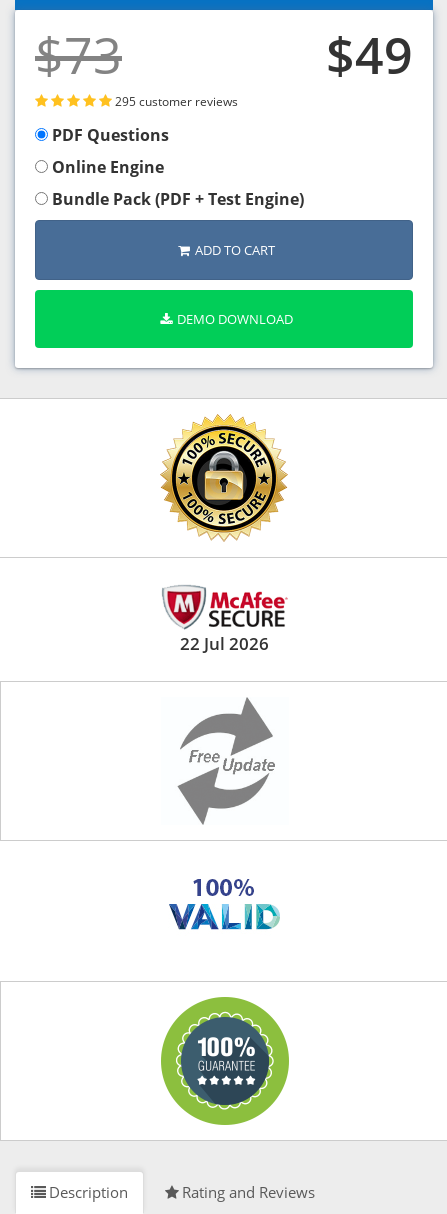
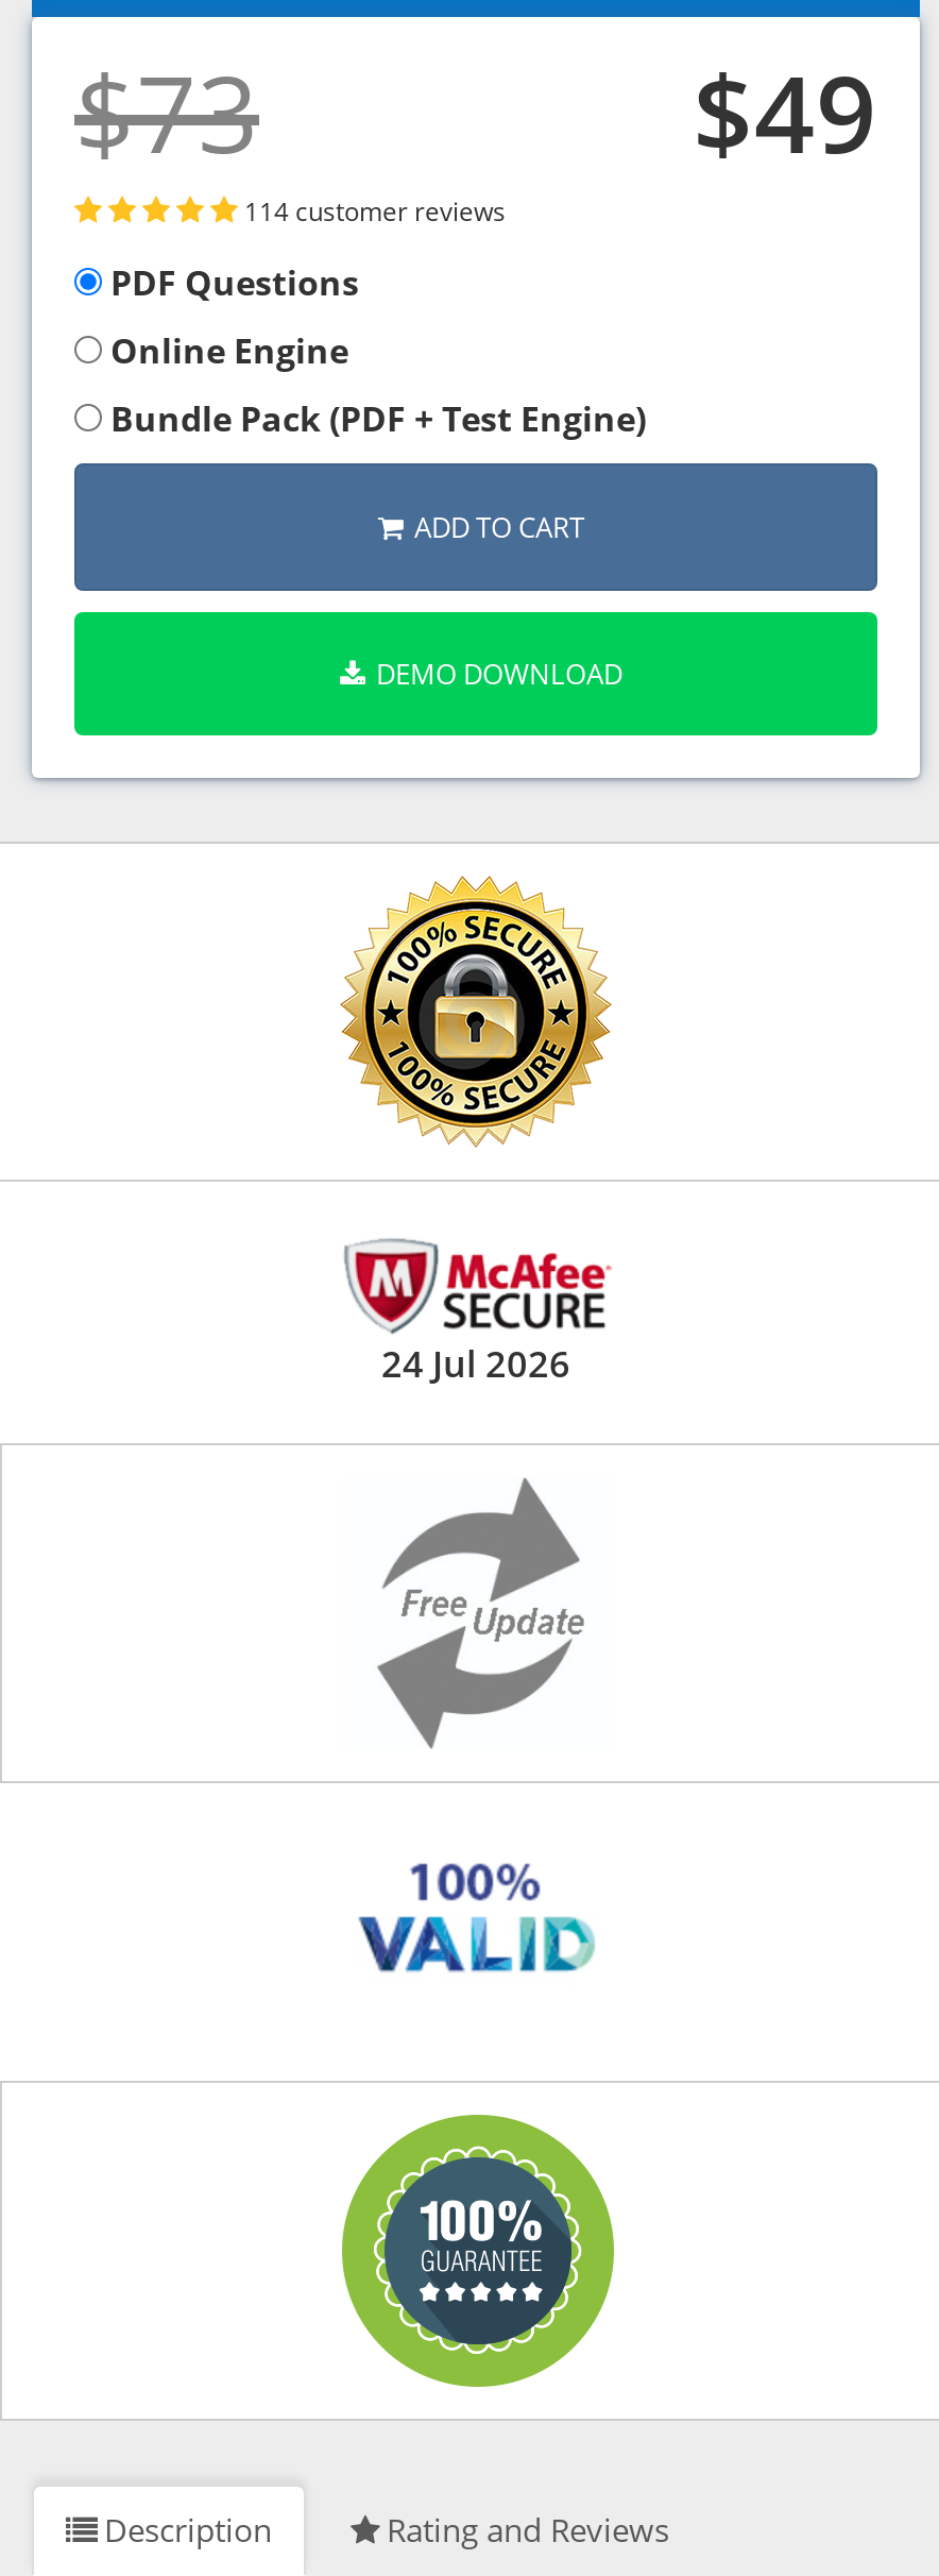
- 295 customer reviews
+ 114 customer reviews

- 22 Jul 2026
+ 24 Jul 2026
